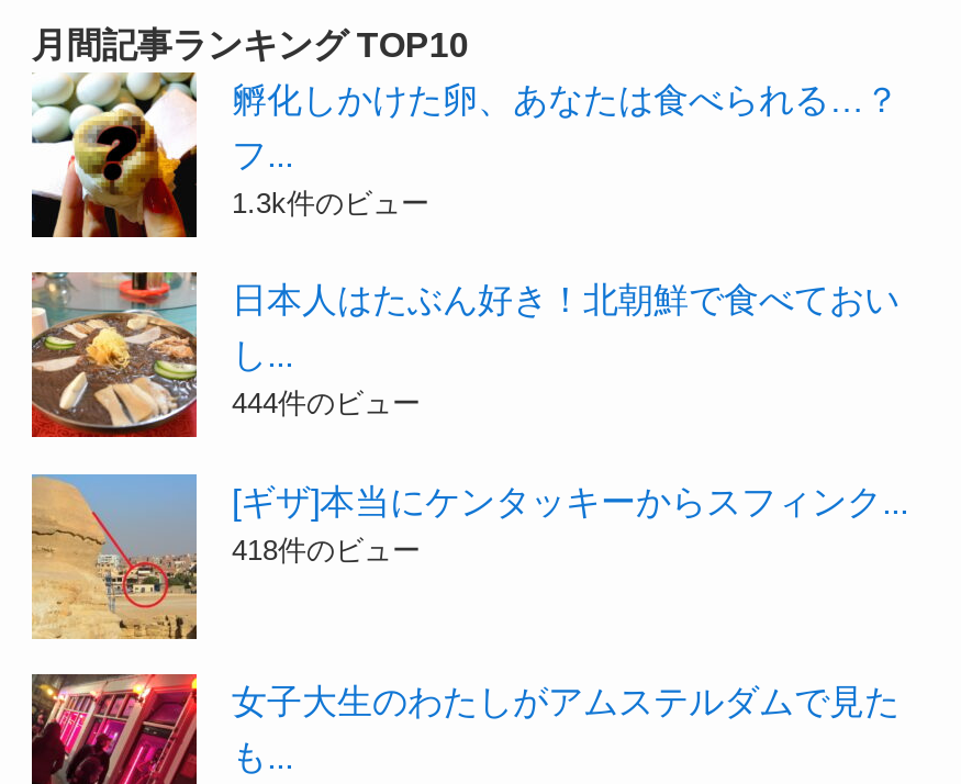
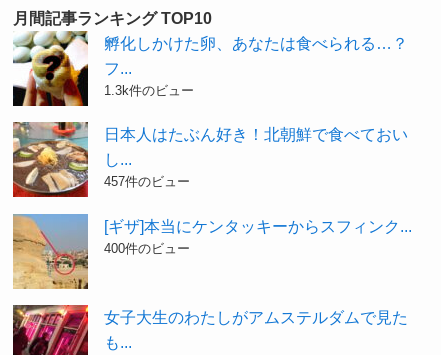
- 444件のビュー
+ 457件のビュー

- 418件のビュー
+ 400件のビュー
